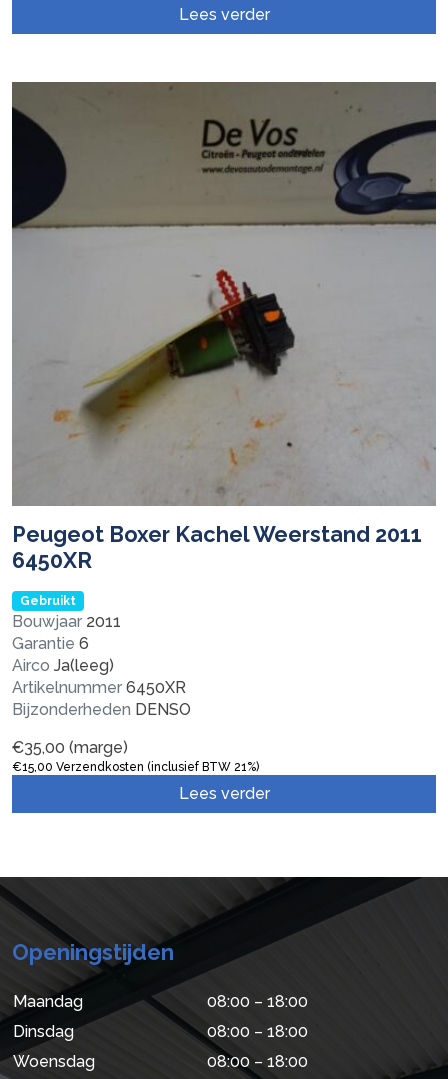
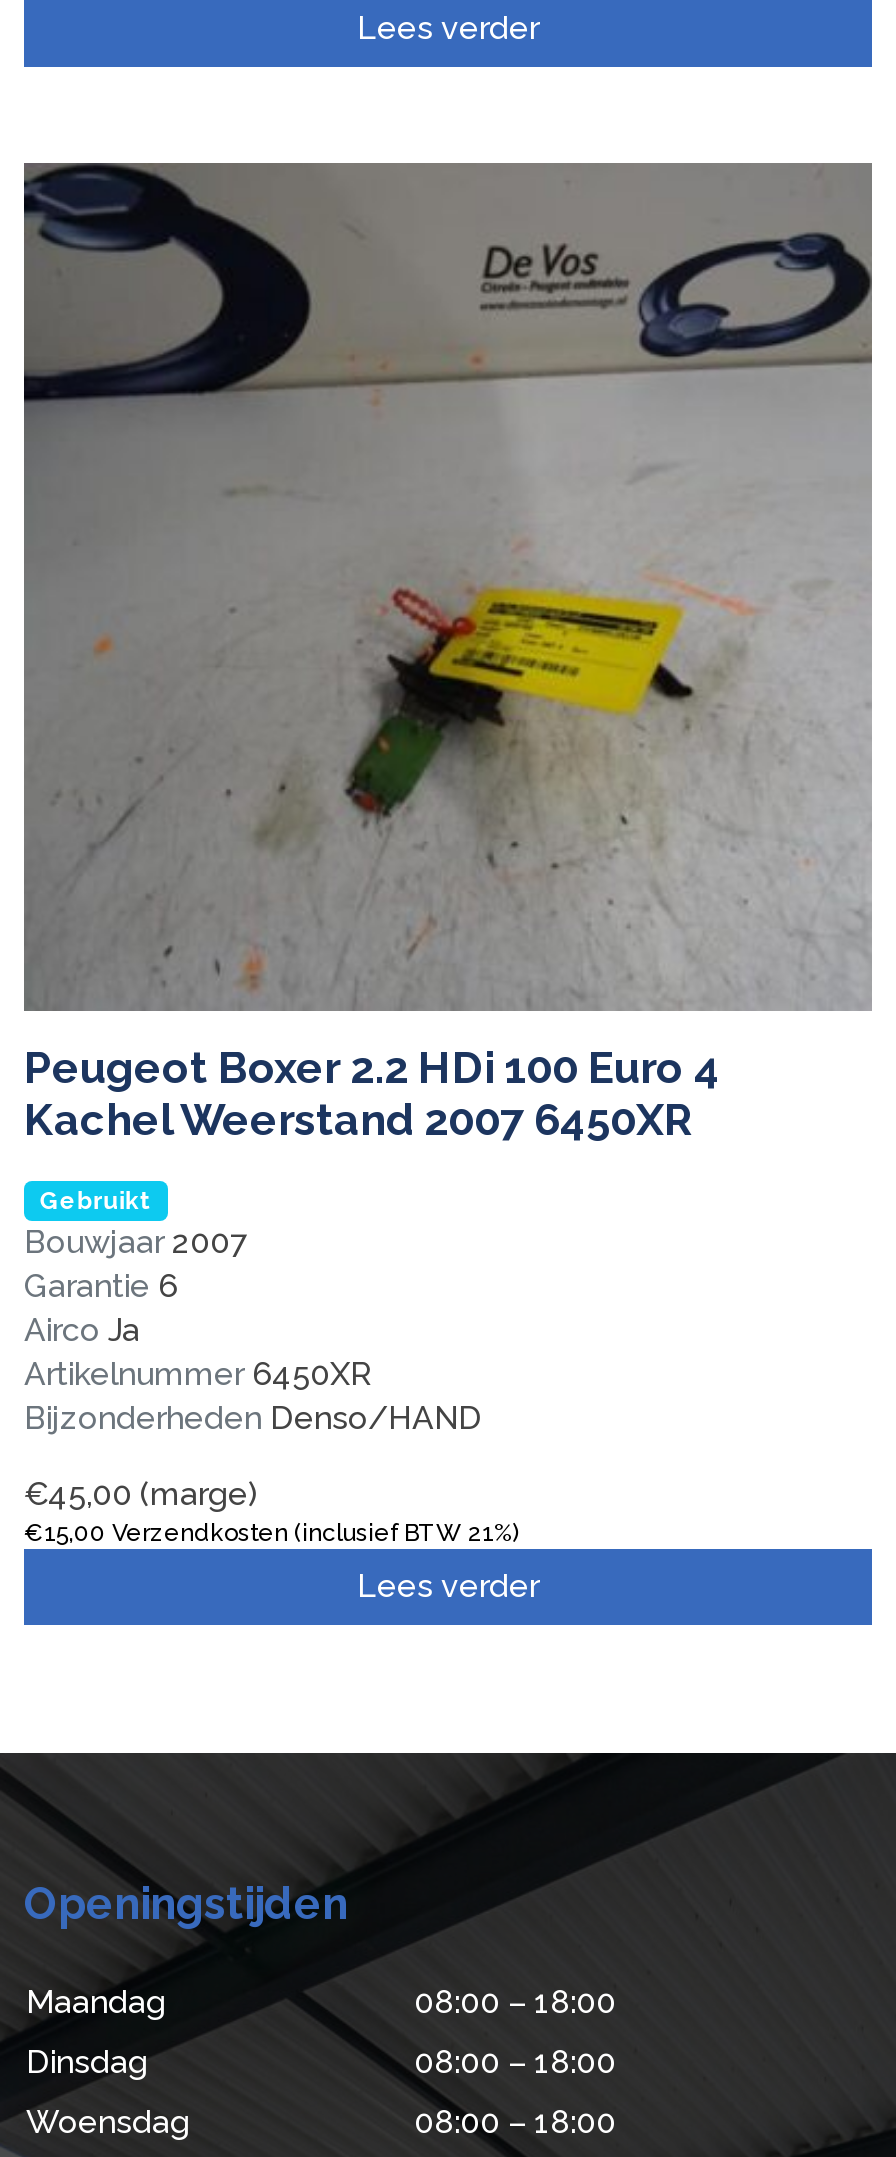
- [image]
- Peugeot Boxer Kachel Weerstand 2011
- 6450XR
+ [image]
+ Peugeot Boxer 2.2 HDi 100 Euro 4
+ Kachel Weerstand 2007 6450XR

- Bouwjaar 2011
+ Bouwjaar 2007

- Airco Ja(leeg)
+ Airco Ja

- Bijzonderheden DENSO
+ Bijzonderheden Denso/HAND

- €35,00 (marge)
+ €45,00 (marge)
